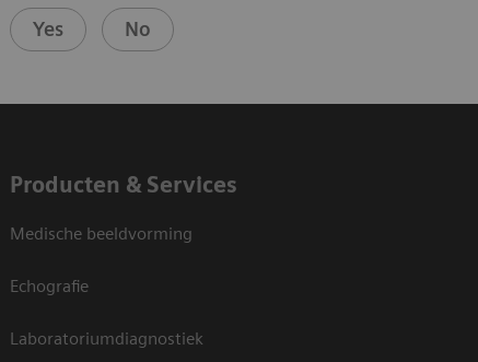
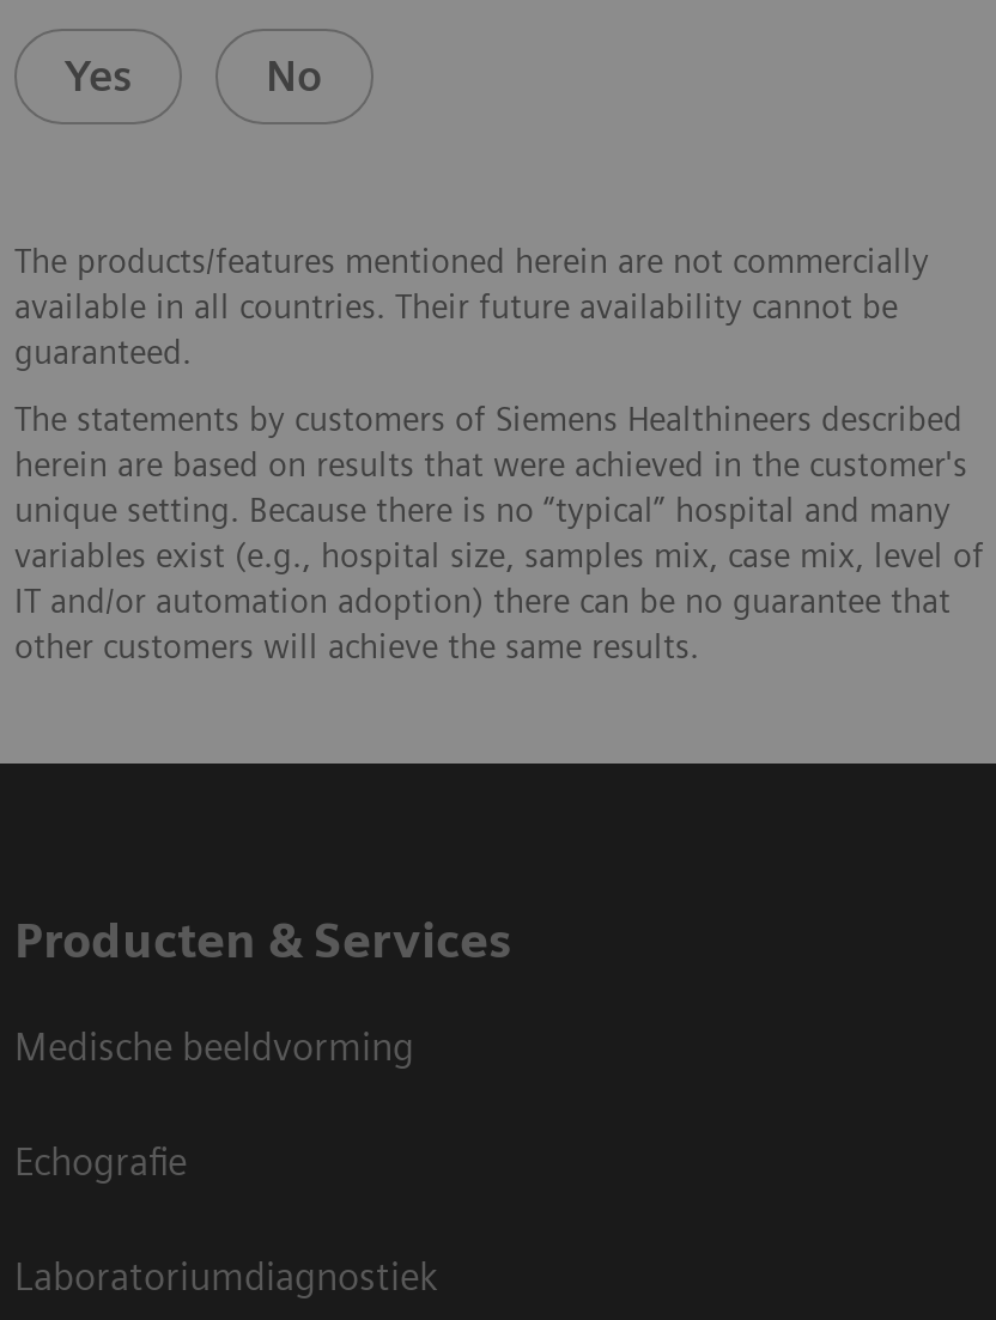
+ The products/features mentioned herein are not commercially
+ available in all countries. Their future availability cannot be
+ guaranteed.
+ The statements by customers of Siemens Healthineers described
+ herein are based on results that were achieved in the customer's
+ unique setting. Because there is no “typical” hospital and many
+ variables exist (e.g., hospital size, samples mix, case mix, level of
+ IT and/or automation adoption) there can be no guarantee that
+ other customers will achieve the same results.
